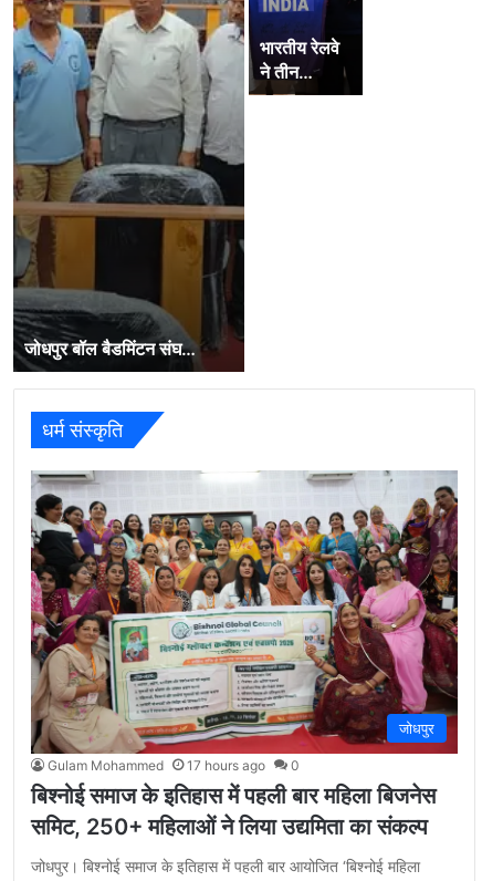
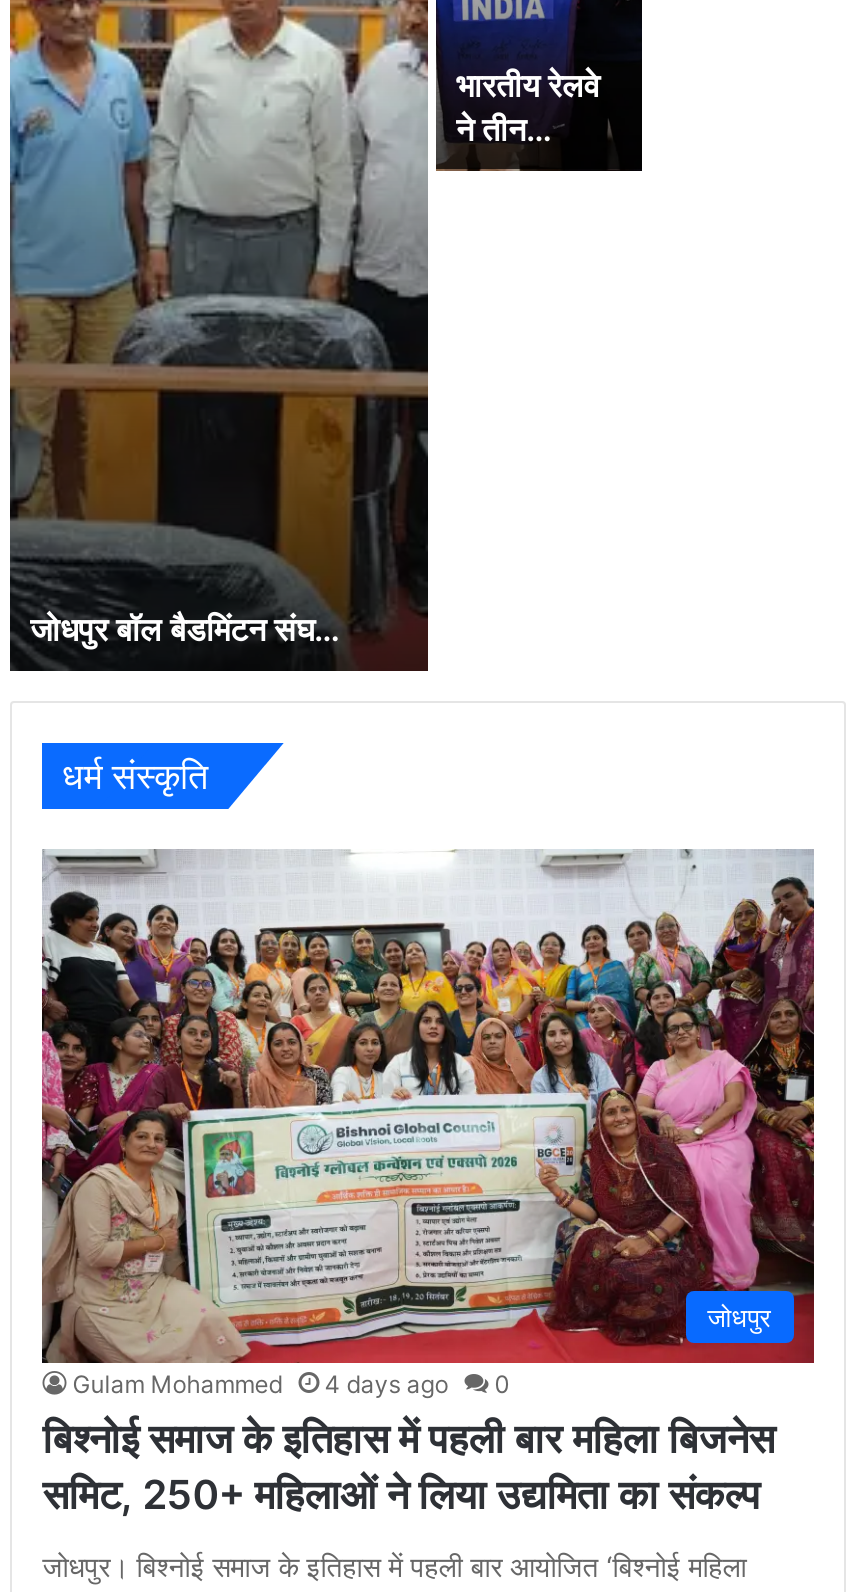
- Gulam Mohammed 17 hours ago 0
+ Gulam Mohammed 4 days ago 0
